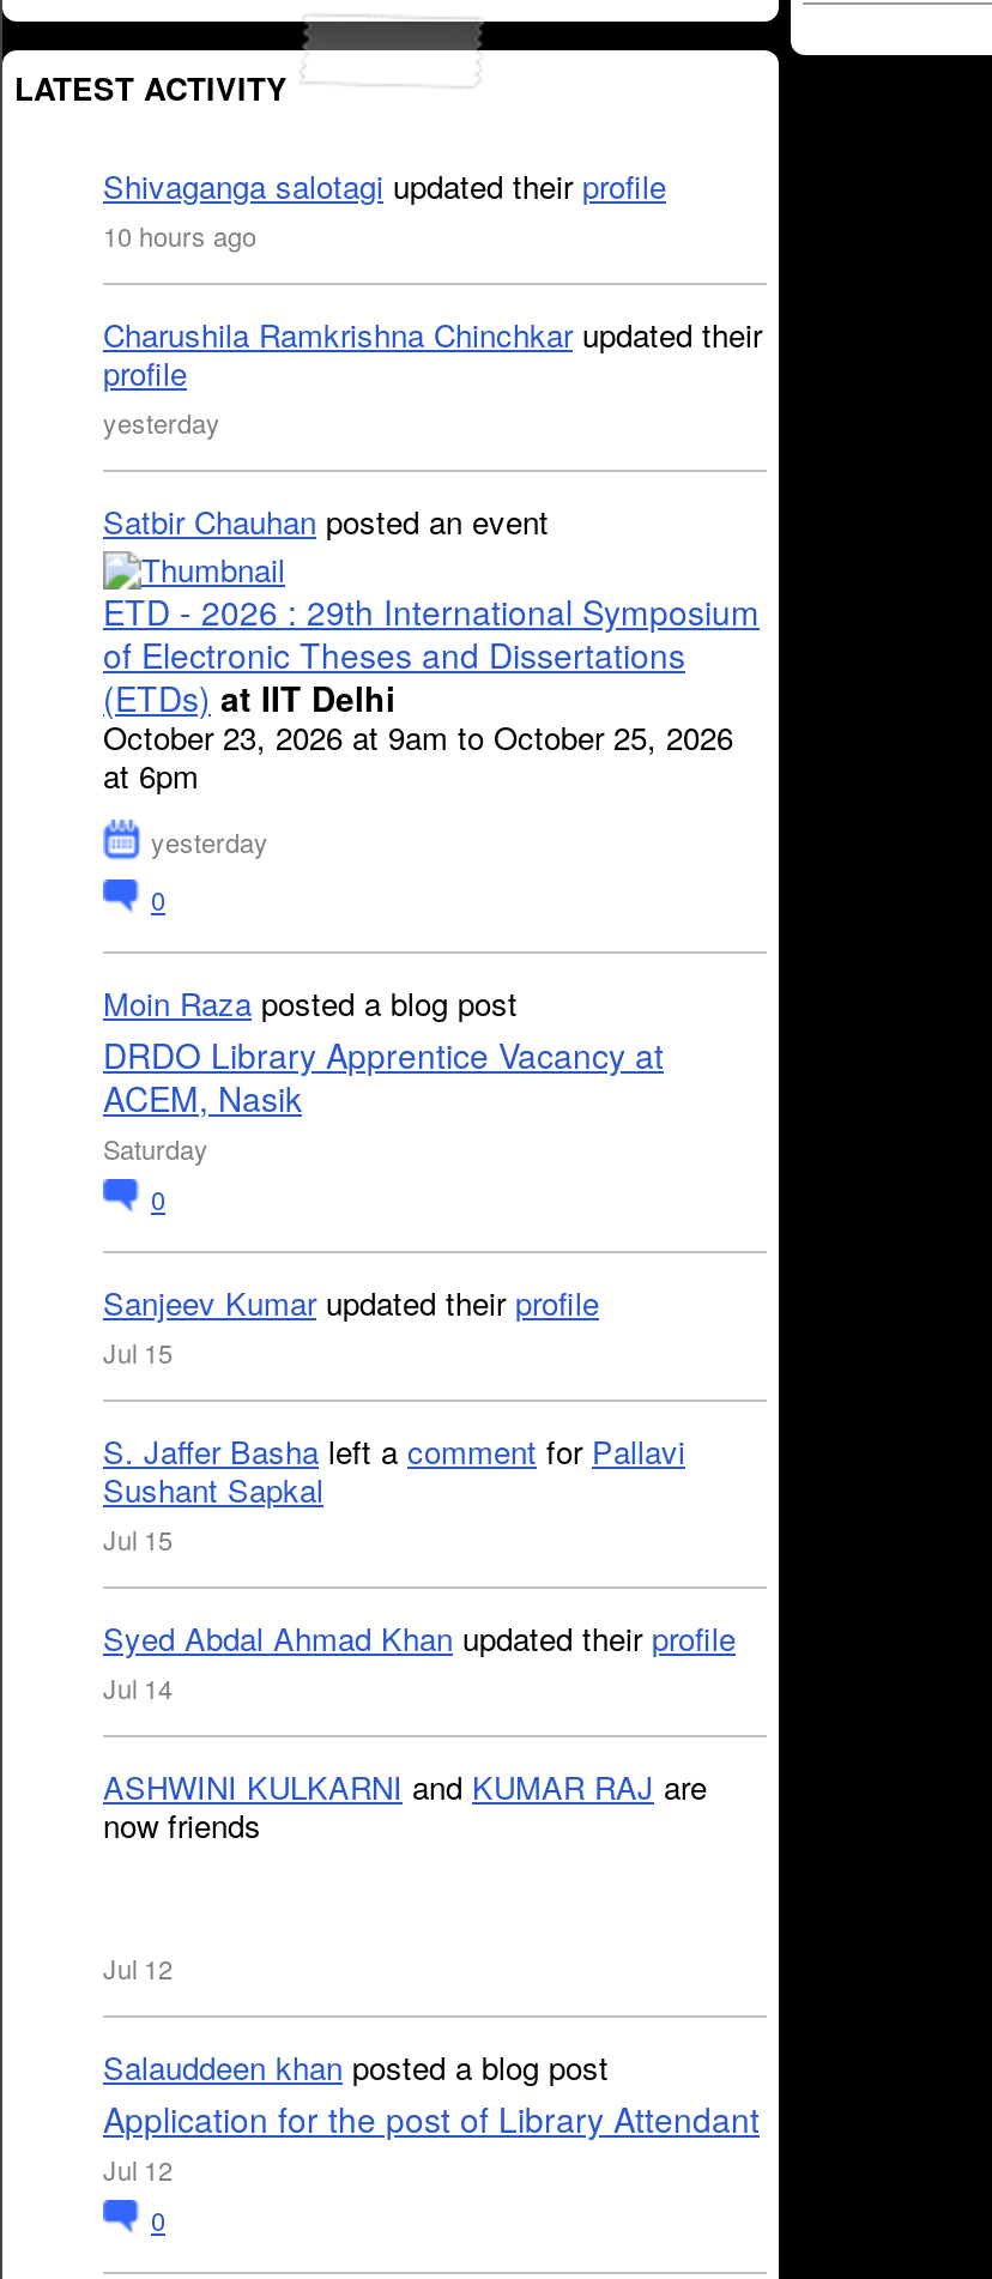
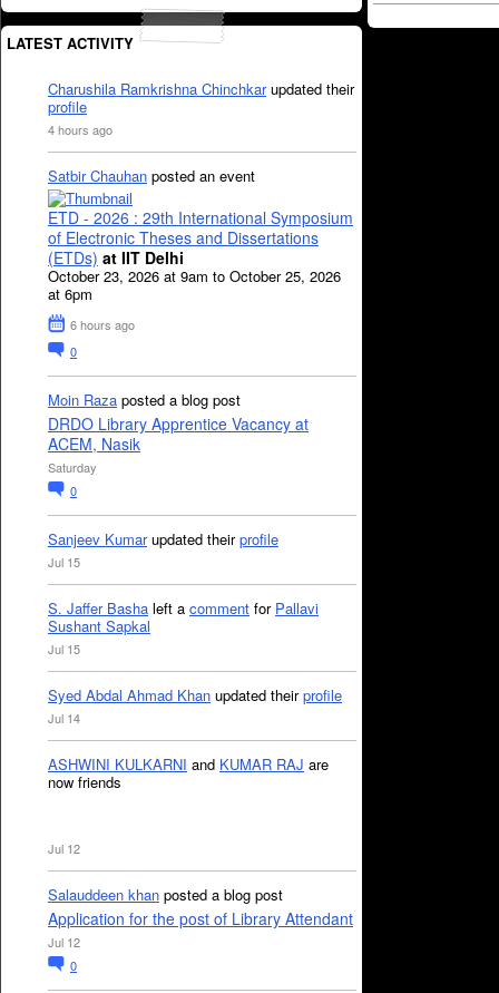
- Shivaganga salotagi updated their profile
- 10 hours ago

- yesterday
+ 4 hours ago

- yesterday
+ 6 hours ago
